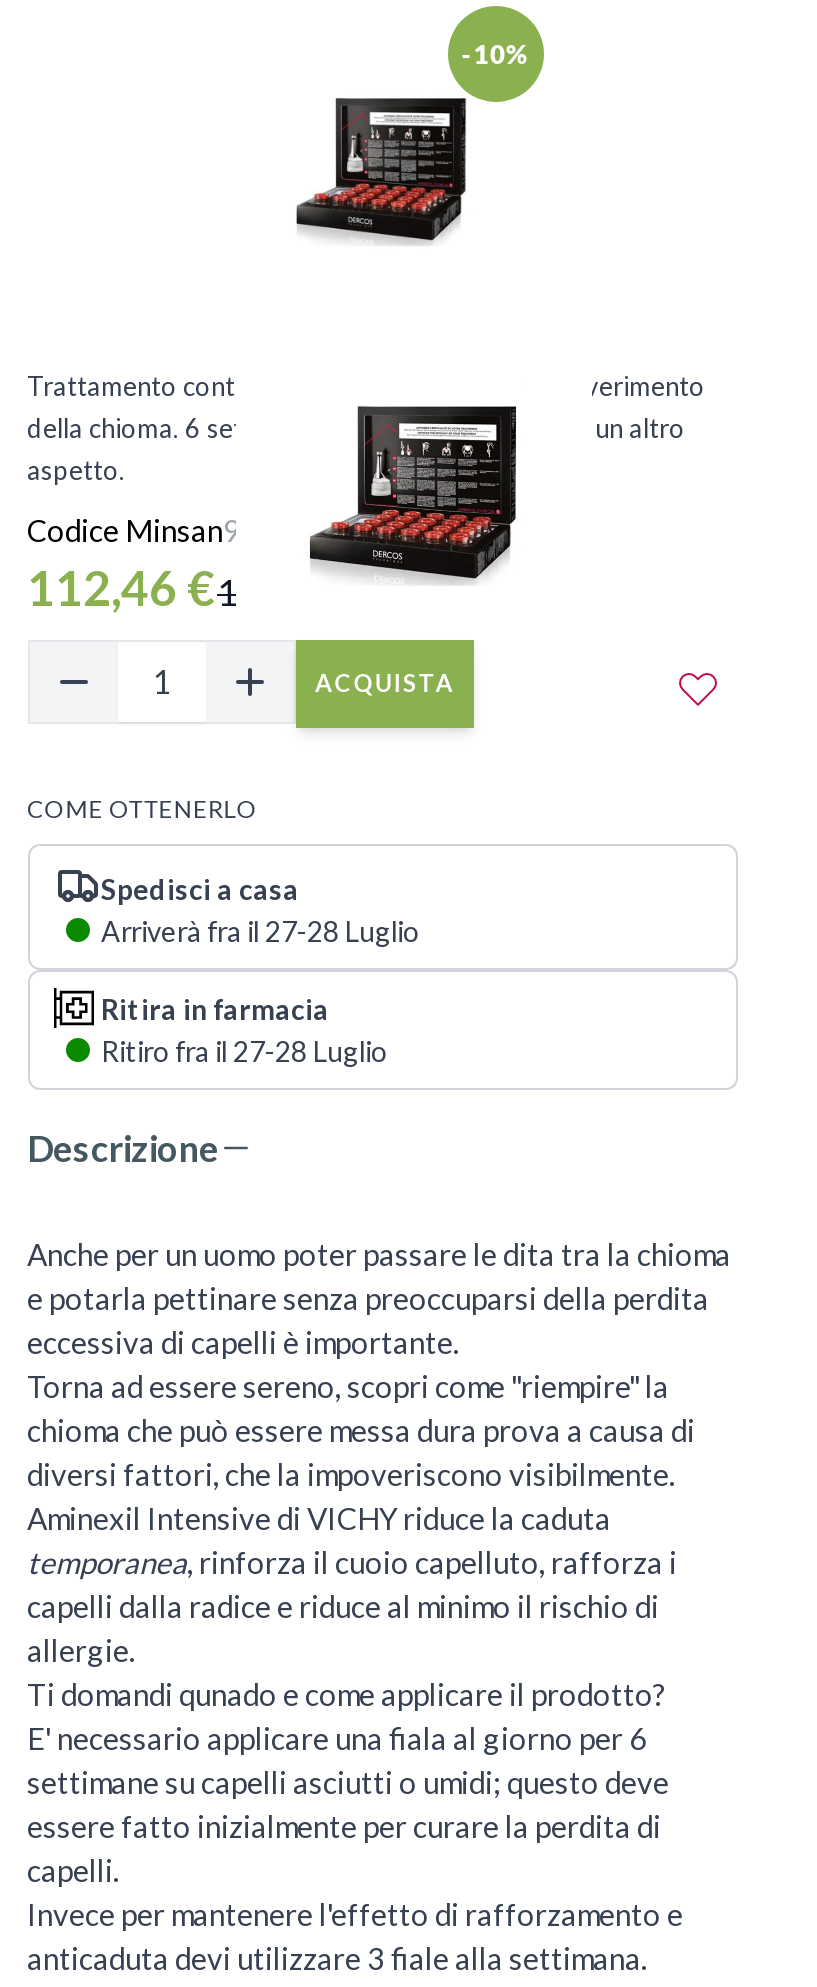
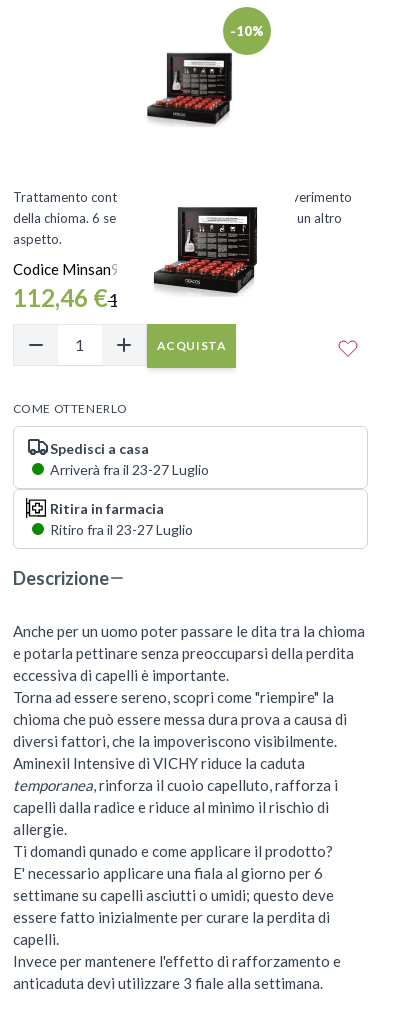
- Arriverà fra il 27-28 Luglio
+ Arriverà fra il 23-27 Luglio

- Ritiro fra il 27-28 Luglio
+ Ritiro fra il 23-27 Luglio
